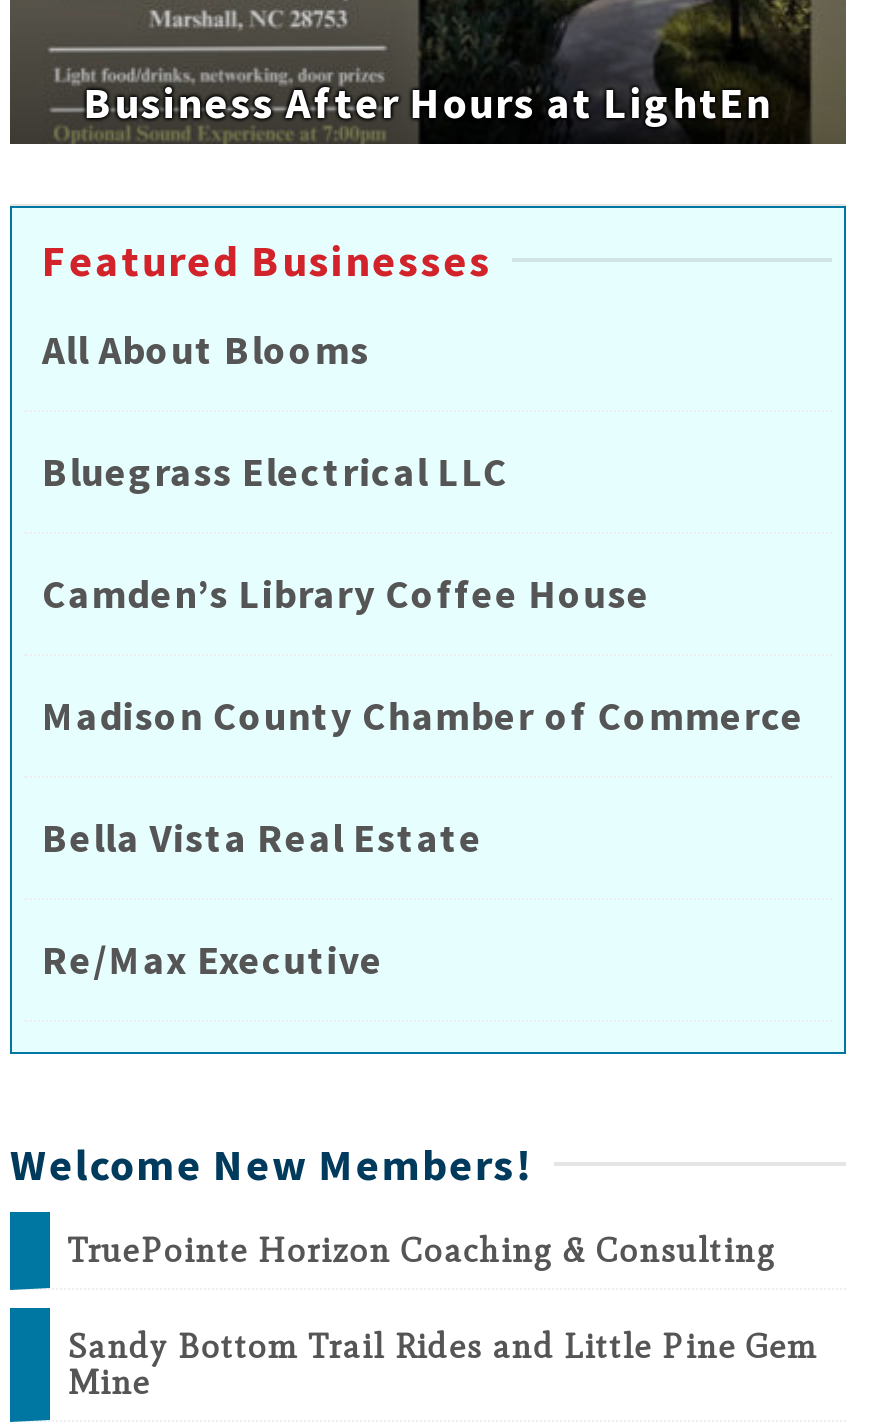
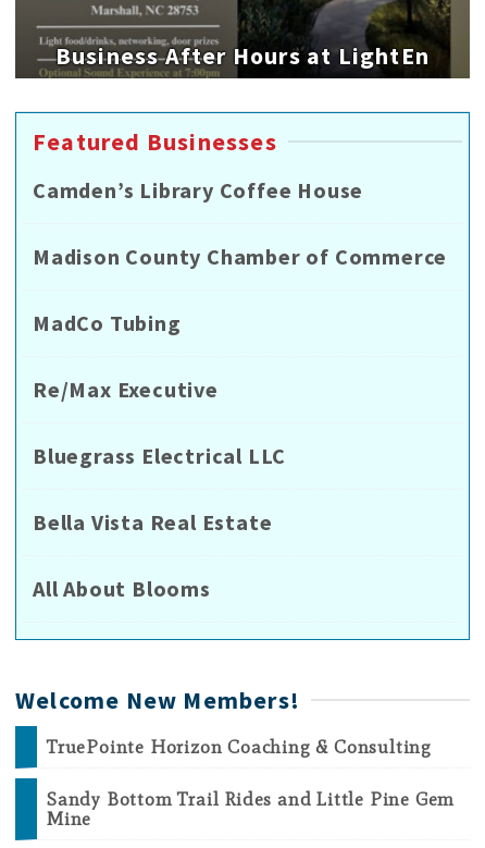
moved down: All About Blooms

moved down: Bluegrass Electrical LLC

moved up: Camden’s Library Coffee House | Madison County Chamber of Commerce

+ MadCo Tubing

moved down: Bella Vista Real Estate

moved up: Re/Max Executive
